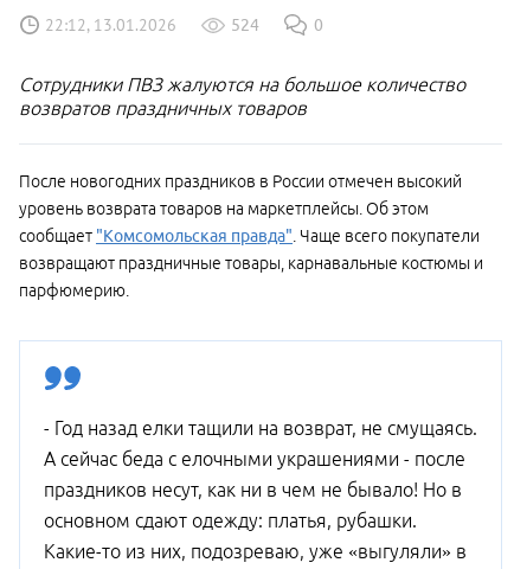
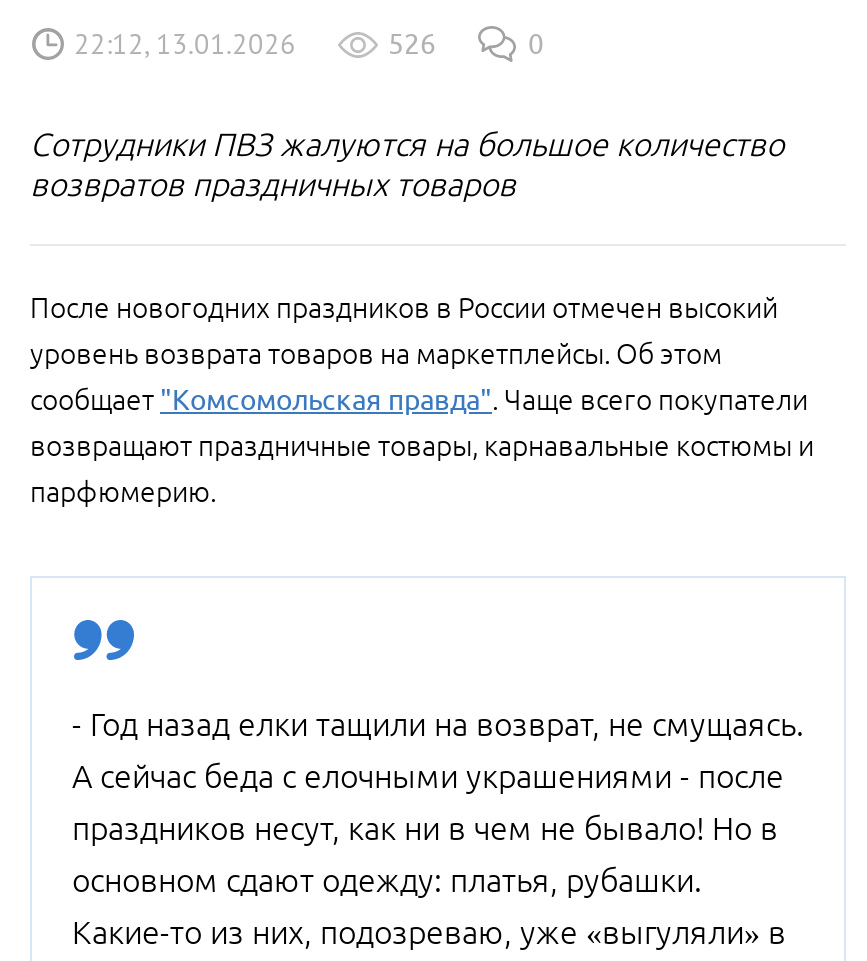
- 524
+ 526
